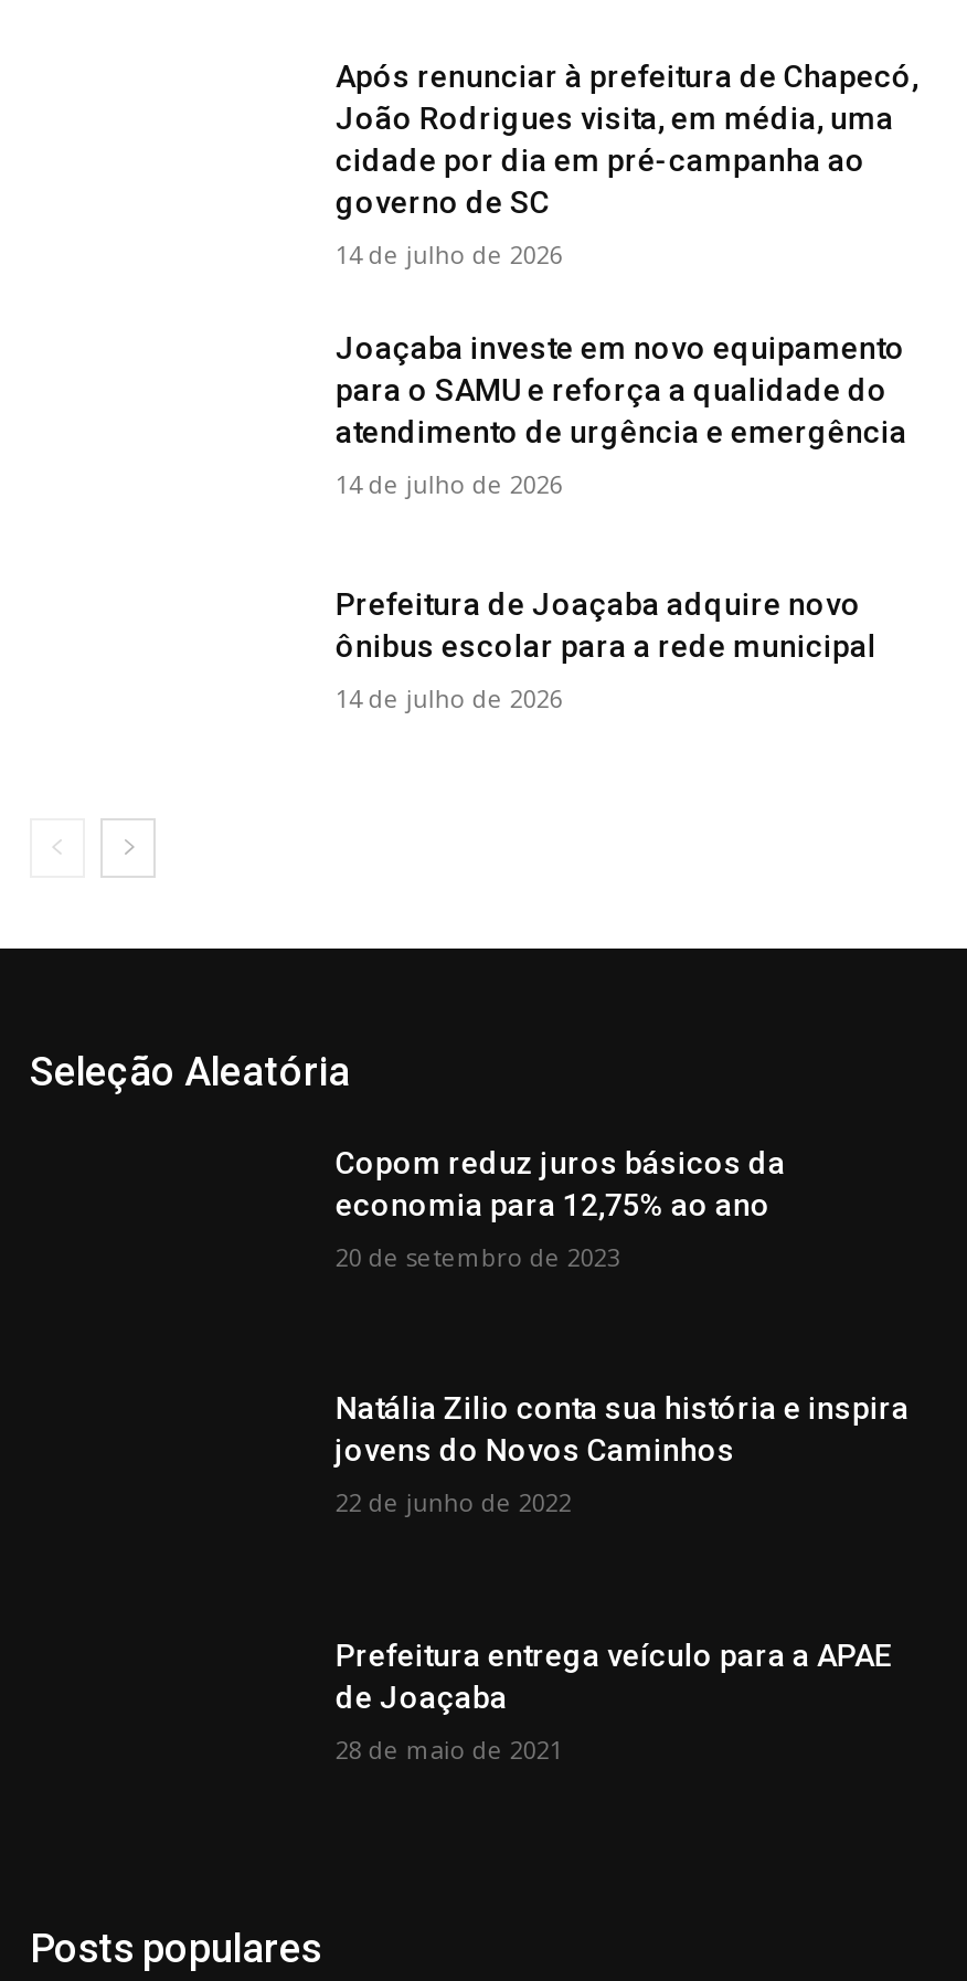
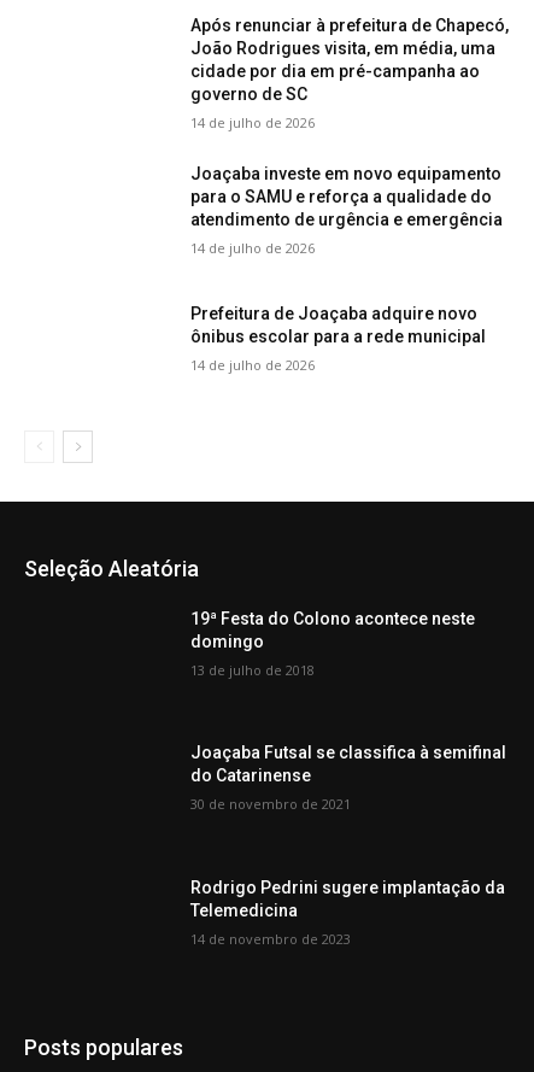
- Copom reduz juros básicos da
- economia para 12,75% ao ano
+ 19ª Festa do Colono acontece neste
+ domingo

- 20 de setembro de 2023
+ 13 de julho de 2018

- Natália Zilio conta sua história e inspira
- jovens do Novos Caminhos
+ Joaçaba Futsal se classifica à semifinal
+ do Catarinense

- 22 de junho de 2022
+ 30 de novembro de 2021

- Prefeitura entrega veículo para a APAE
- de Joaçaba
+ Rodrigo Pedrini sugere implantação da
+ Telemedicina

- 28 de maio de 2021
+ 14 de novembro de 2023
